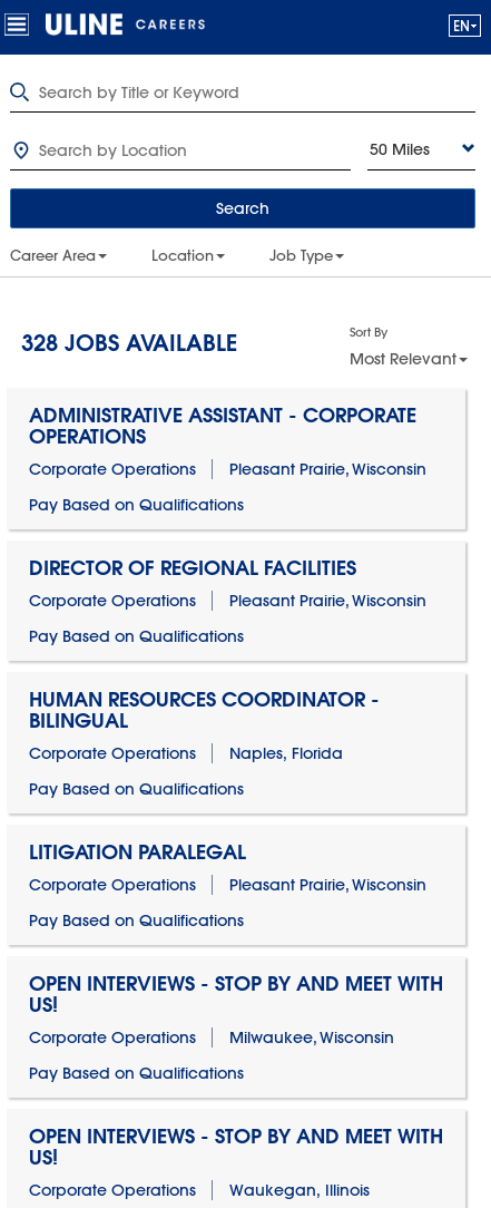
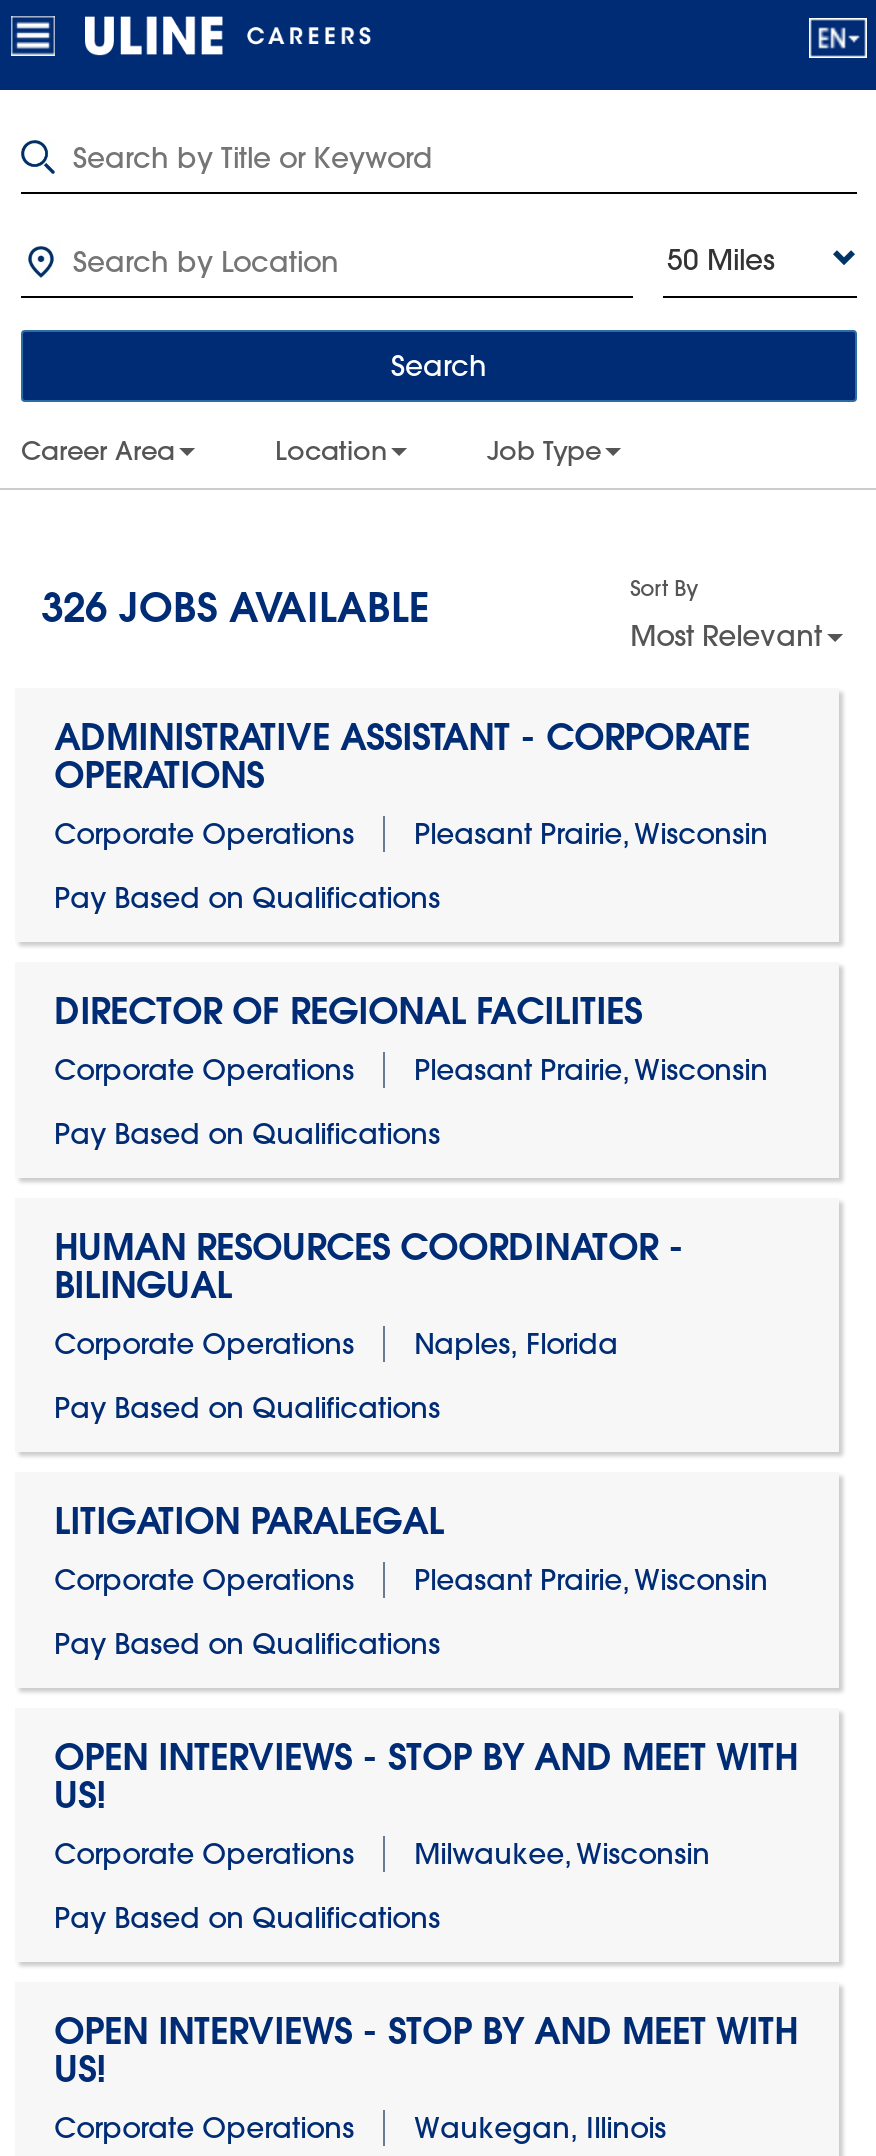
- 328 JOBS AVAILABLE
+ 326 JOBS AVAILABLE
